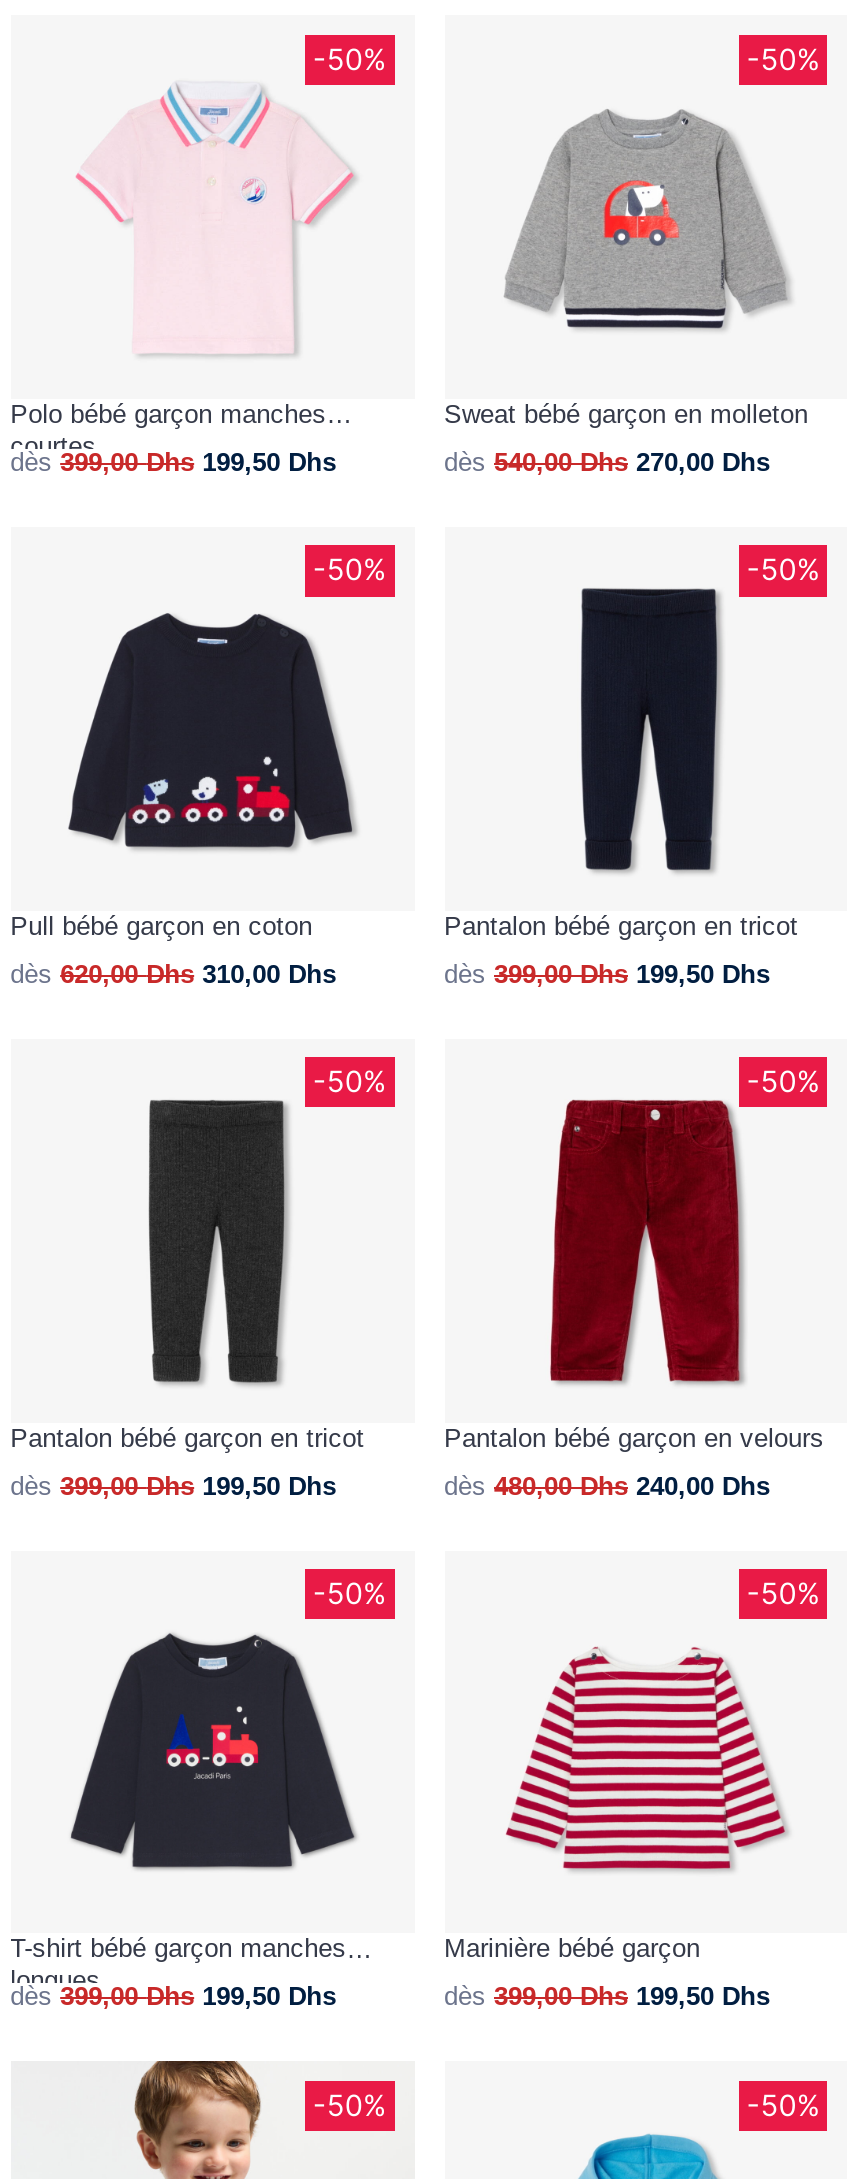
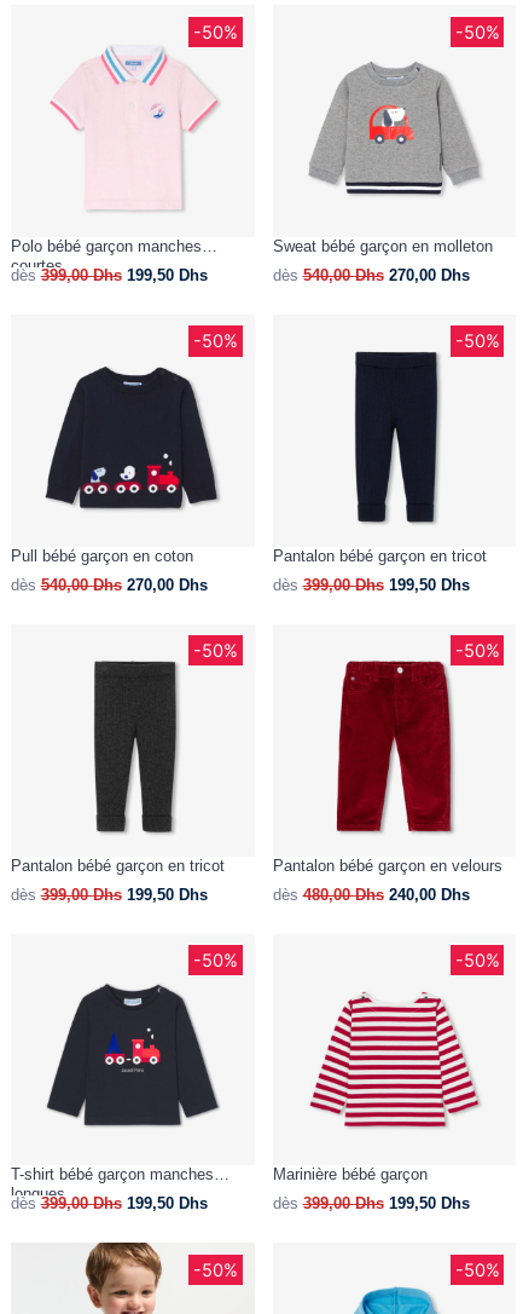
- dès 620,00Dhs 310,00 Dhs
+ dès 540,00Dhs 270,00 Dhs
